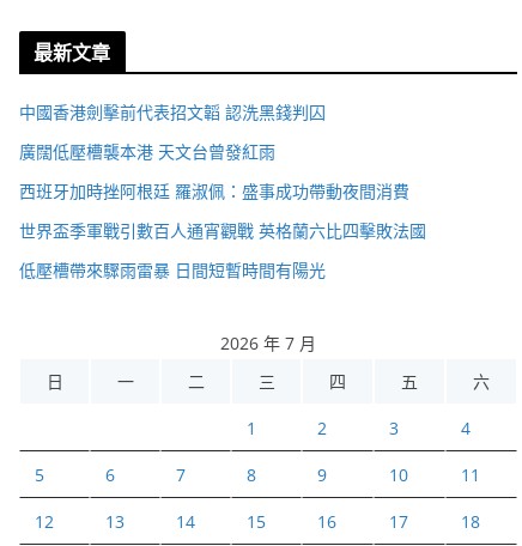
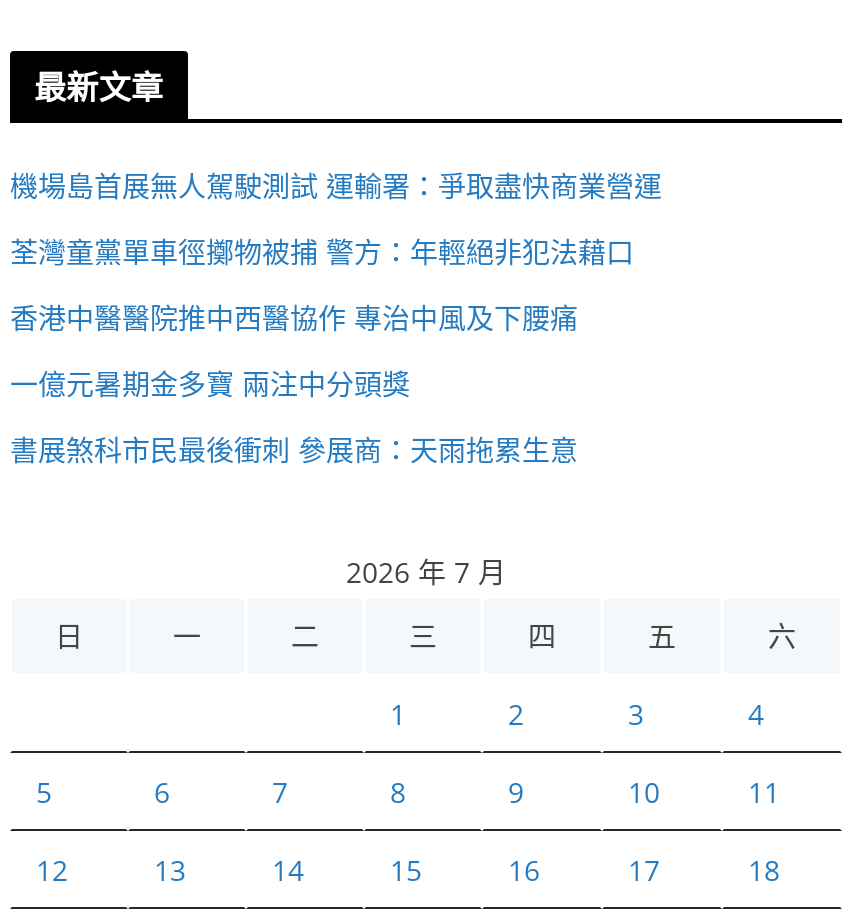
- 中國香港劍擊前代表招文韜 認洗黑錢判囚
+ 機場島首展無人駕駛測試 運輸署：爭取盡快商業營運

- 廣闊低壓槽襲本港 天文台曾發紅雨
+ 荃灣童黨單車徑擲物被捕 警方：年輕絕非犯法藉口

- 西班牙加時挫阿根廷 羅淑佩：盛事成功帶動夜間消費
+ 香港中醫醫院推中西醫協作 專治中風及下腰痛

- 世界盃季軍戰引數百人通宵觀戰 英格蘭六比四擊敗法國
+ 一億元暑期金多寶 兩注中分頭獎

- 低壓槽帶來驟雨雷暴 日間短暫時間有陽光
+ 書展煞科市民最後衝刺 參展商：天雨拖累生意
